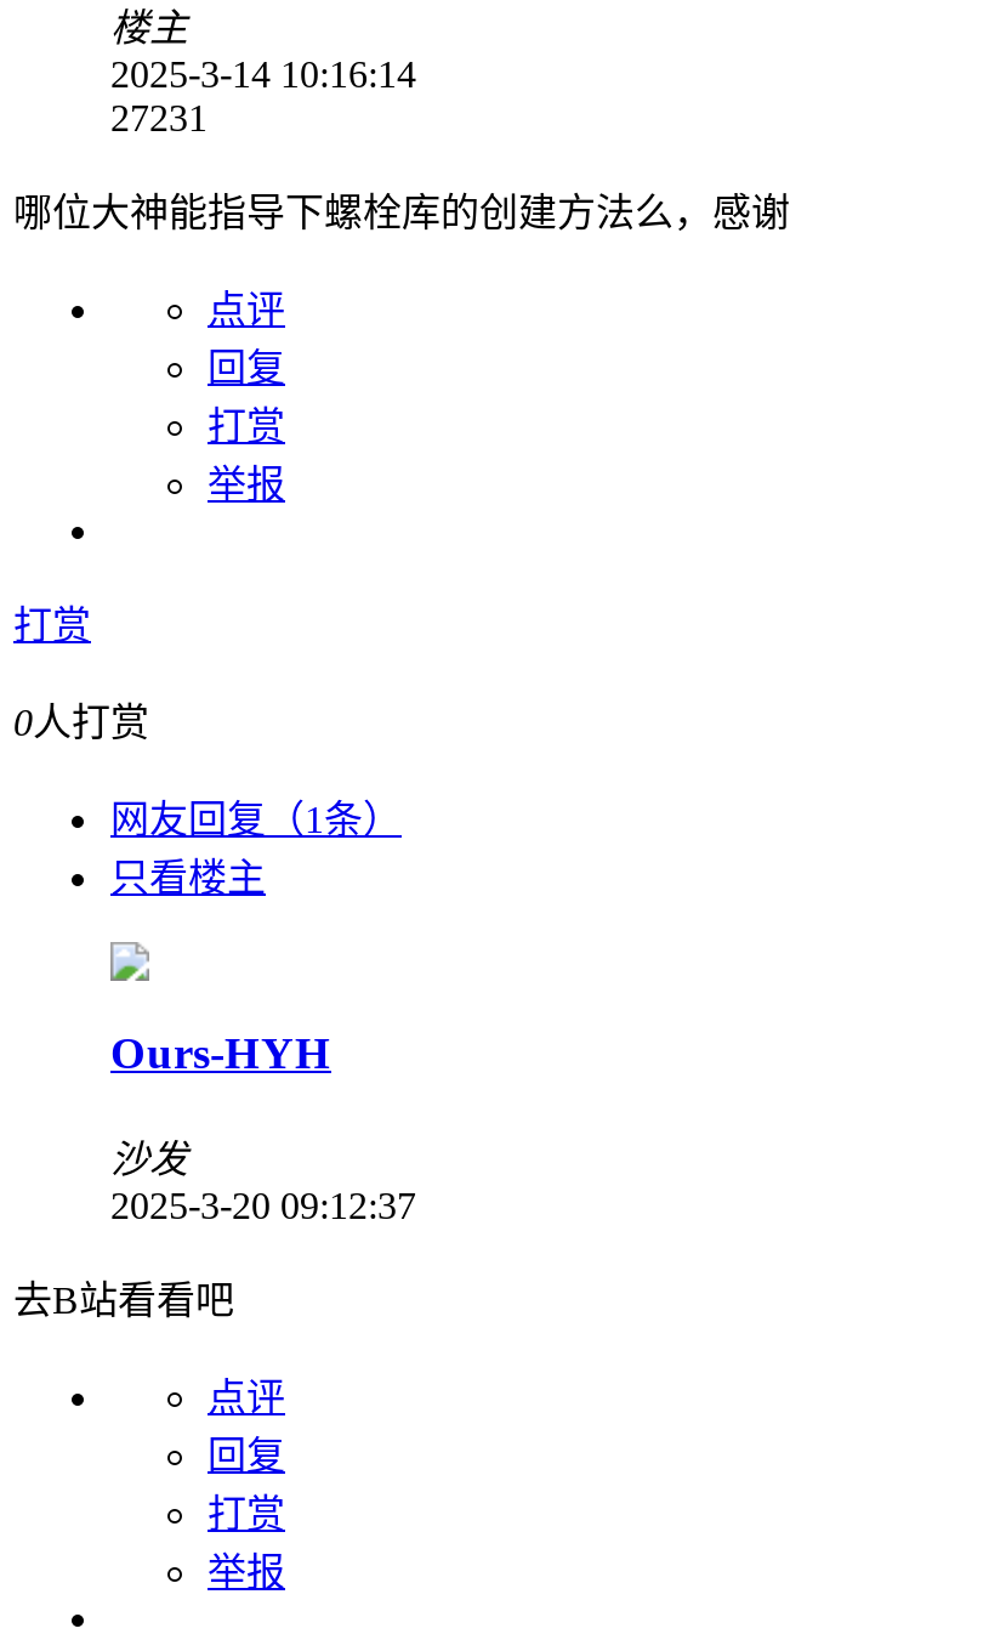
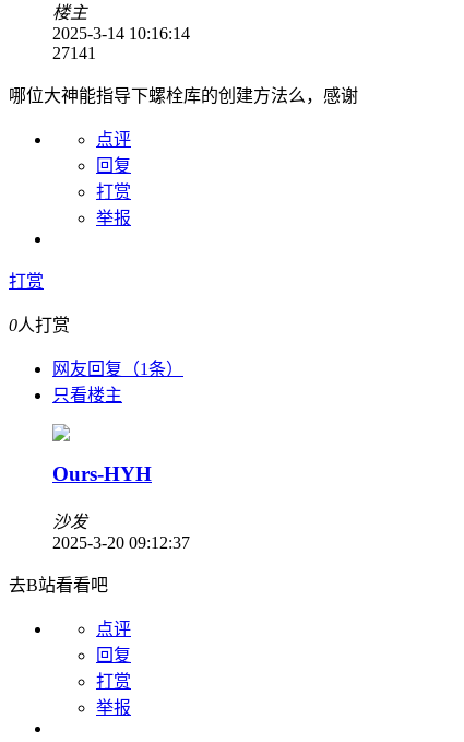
- 27231
+ 27141
